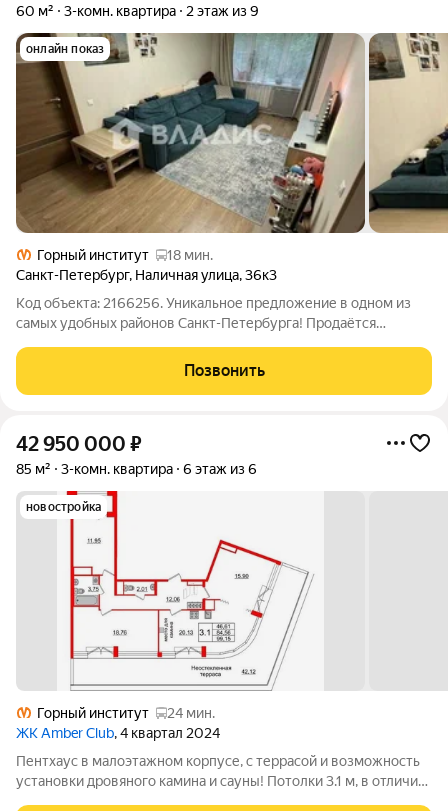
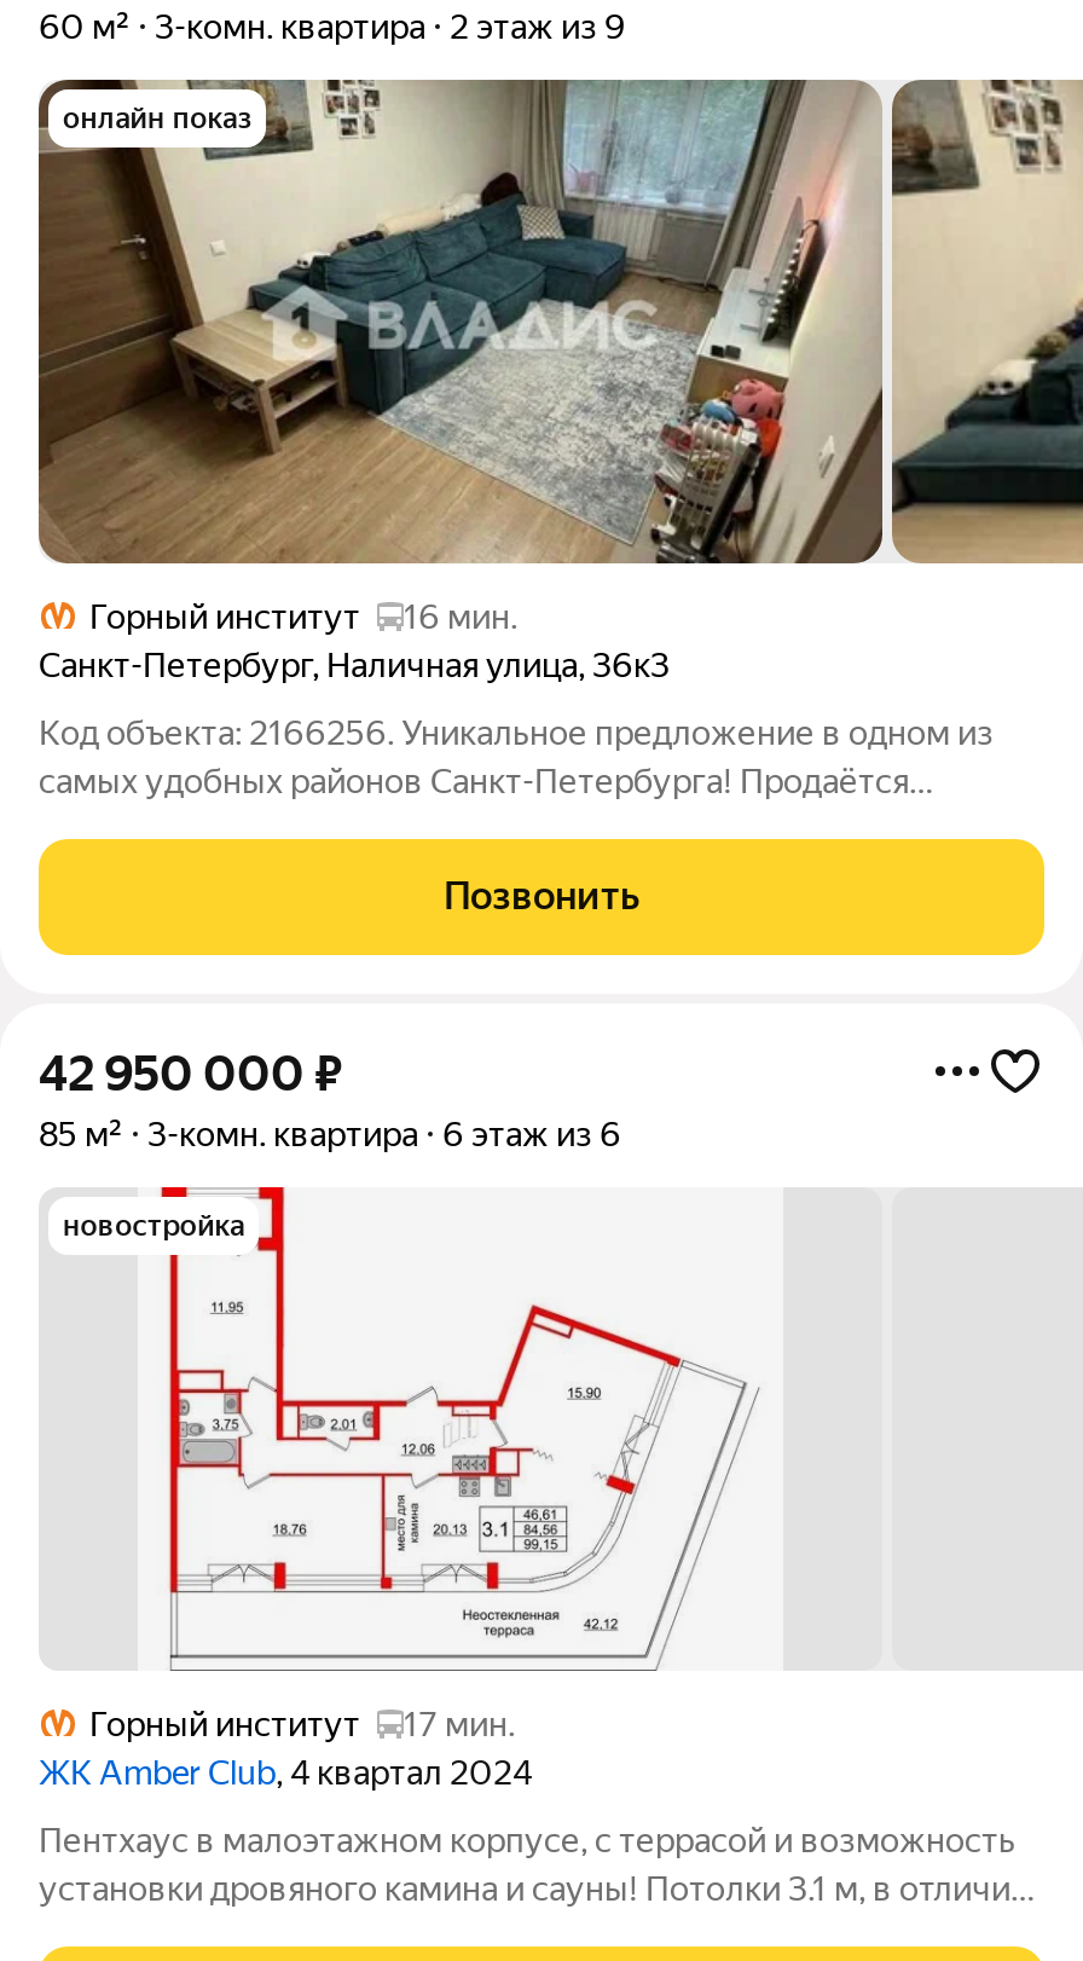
- Горный институт 18 мин.
+ Горный институт 16 мин.

- Горный институт 24 мин.
+ Горный институт 17 мин.
